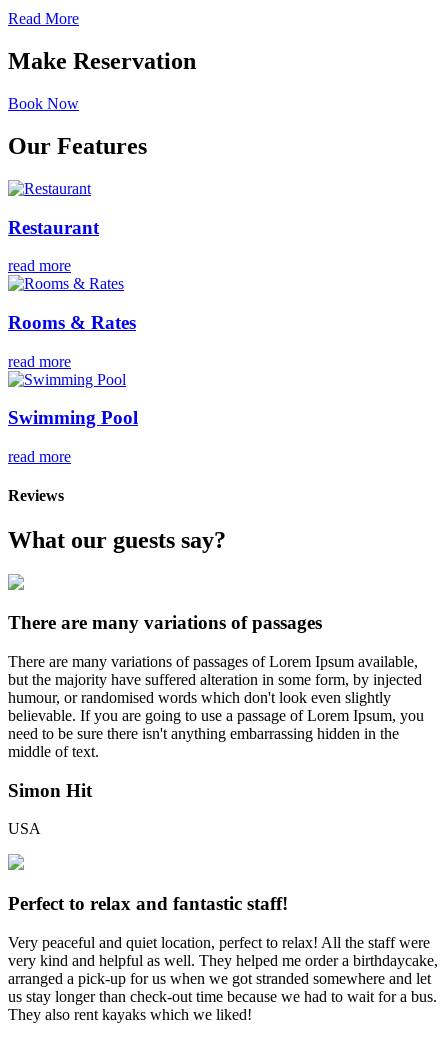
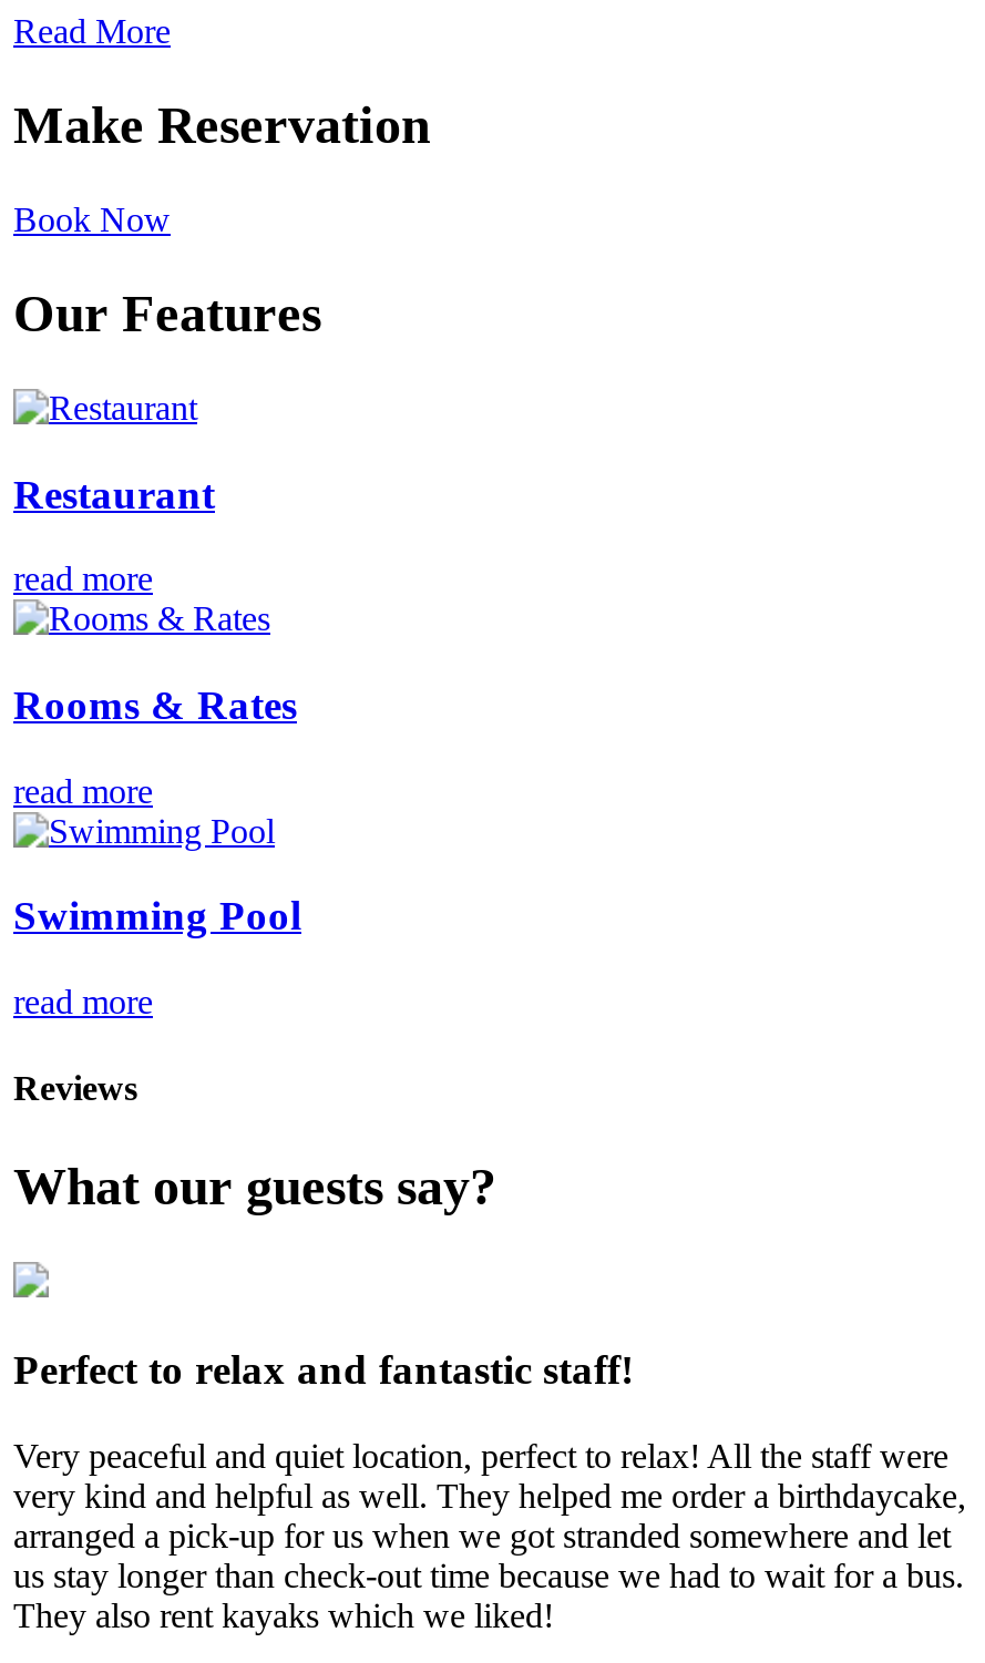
- There are many variations of passages
- There are many variations of passages of Lorem Ipsum available,
- but the majority have suffered alteration in some form, by injected
- humour, or randomised words which don't look even slightly
- believable. If you are going to use a passage of Lorem Ipsum, you
- need to be sure there isn't anything embarrassing hidden in the
- middle of text.
- Simon Hit
- USA
